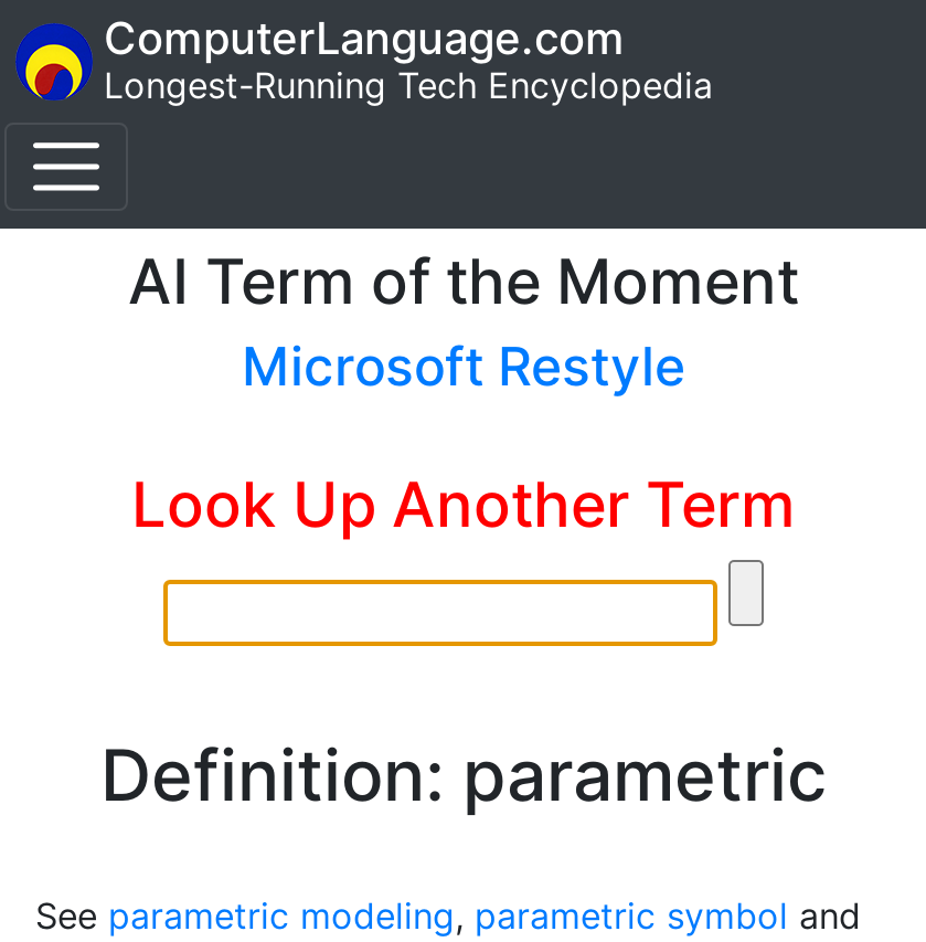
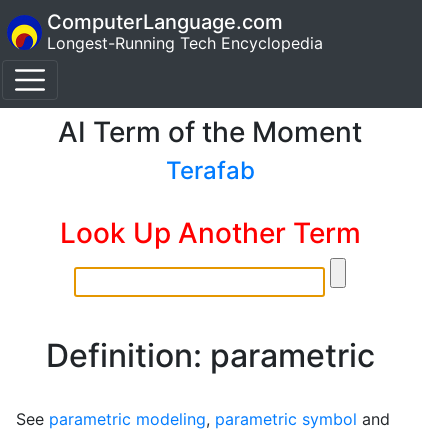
- Microsoft Restyle
+ Terafab
